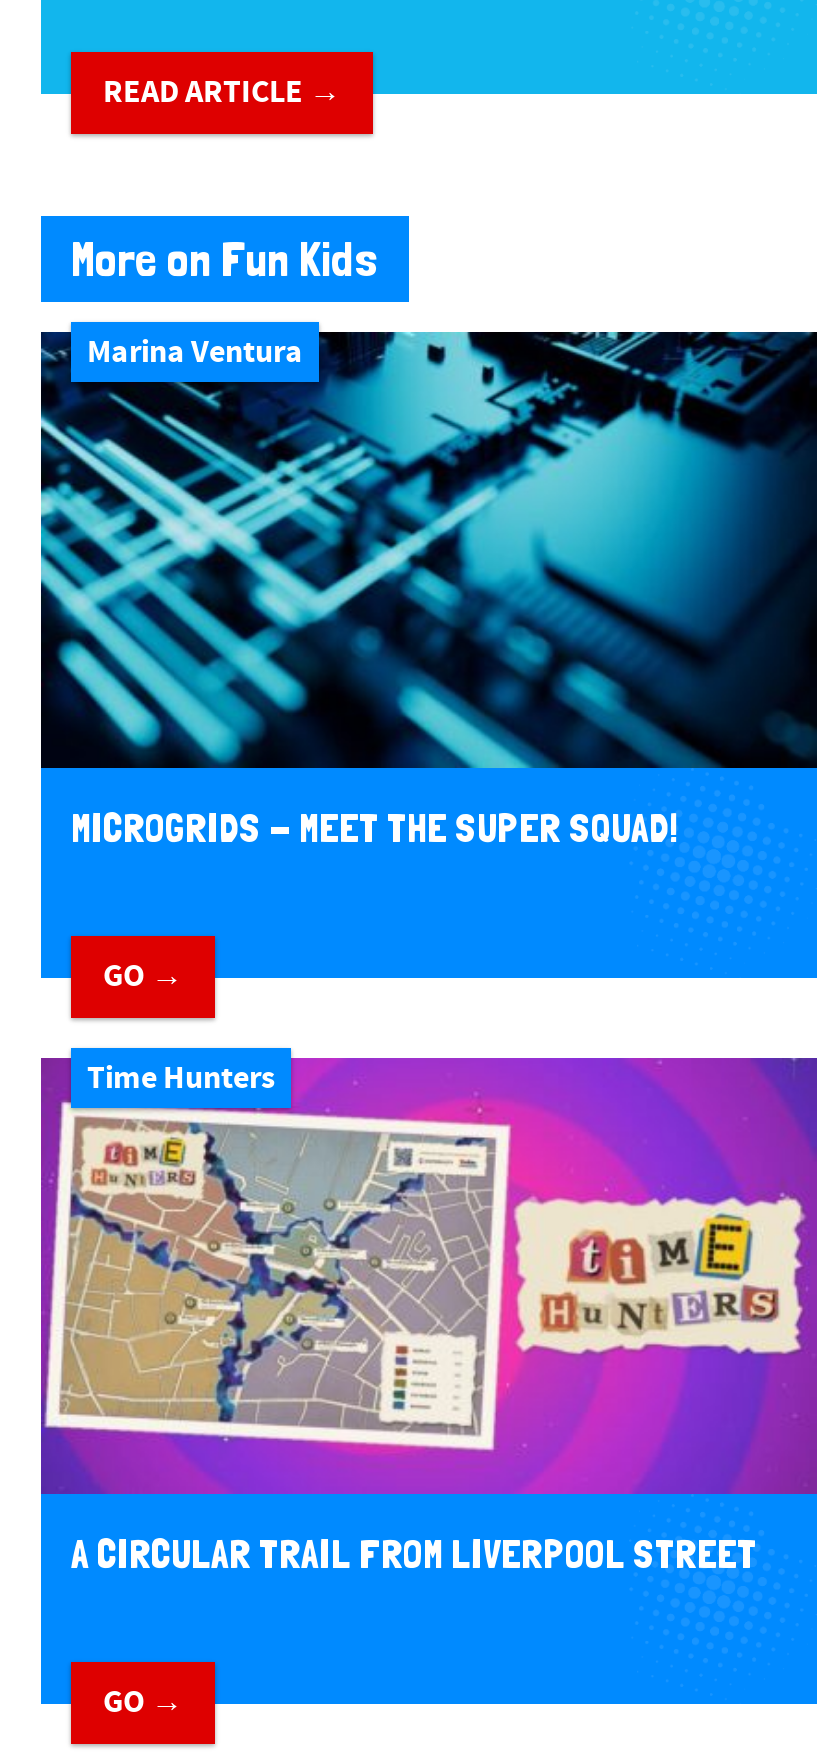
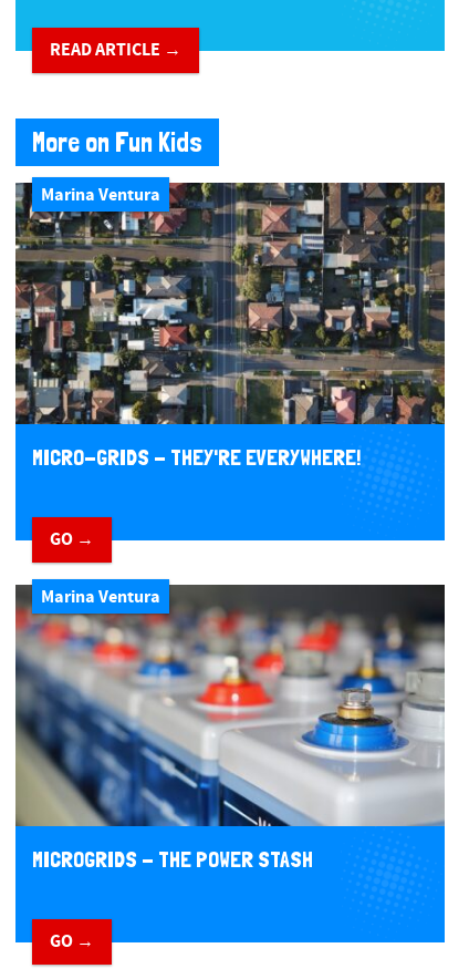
- [image]
- MICROGRIDS - MEET THE SUPER SQUAD!
+ [image]
+ MICRO-GRIDS - THEY'RE EVERYWHERE!

- [image]
- Time Hunters
+ [image]
+ Marina Ventura

- A CIRCULAR TRAIL FROM LIVERPOOL STREET
+ MICROGRIDS - THE POWER STASH
